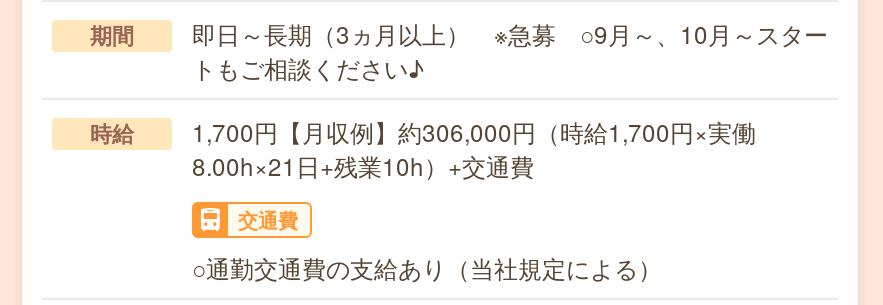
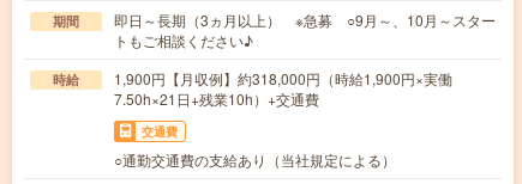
- 1,700円【月収例】約306,000円（時給1,700円×実働
+ 1,900円【月収例】約318,000円（時給1,900円×実働

- 8.00h×21日+残業10h）+交通費
+ 7.50h×21日+残業10h）+交通費
